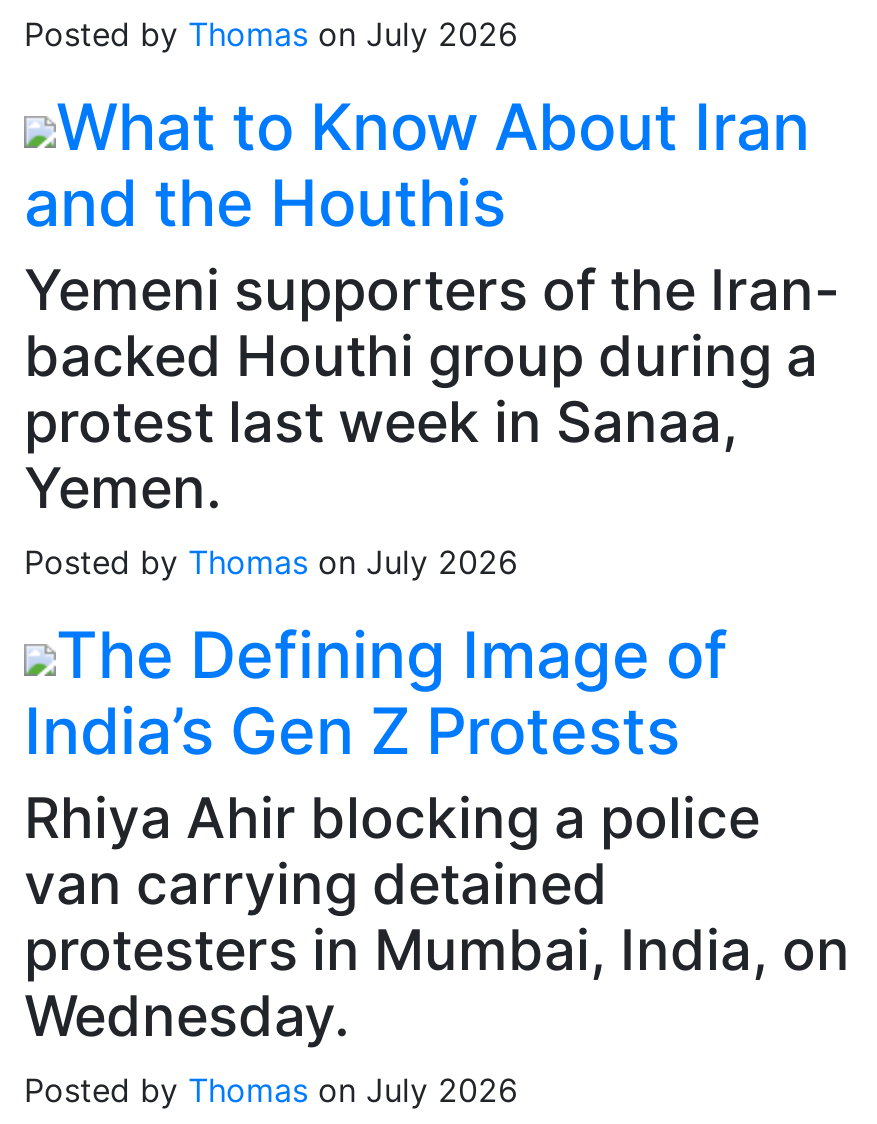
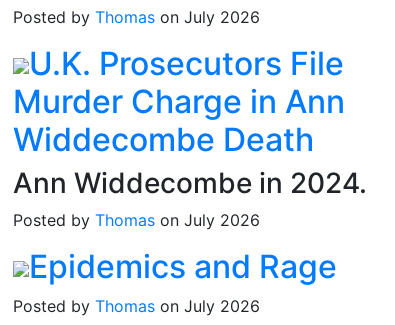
- What to Know About Iran
- and the Houthis
- Yemeni supporters of the Iran-
- backed Houthi group during a
- protest last week in Sanaa,
- Yemen.
+ U.K. Prosecutors File
+ Murder Charge in Ann
+ Widdecombe Death
+ Ann Widdecombe in 2024.

- The Defining Image of
- India’s Gen Z Protests
- Rhiya Ahir blocking a police
- van carrying detained
- protesters in Mumbai, India, on
- Wednesday.
+ Epidemics and Rage
